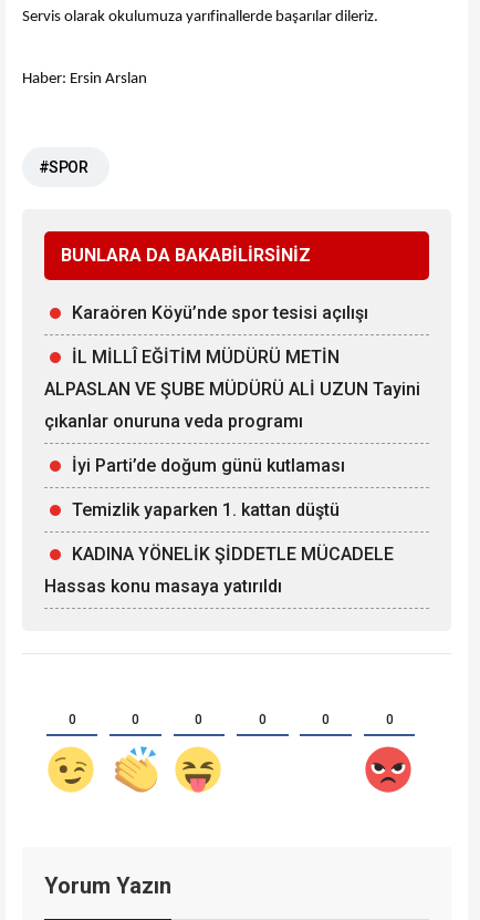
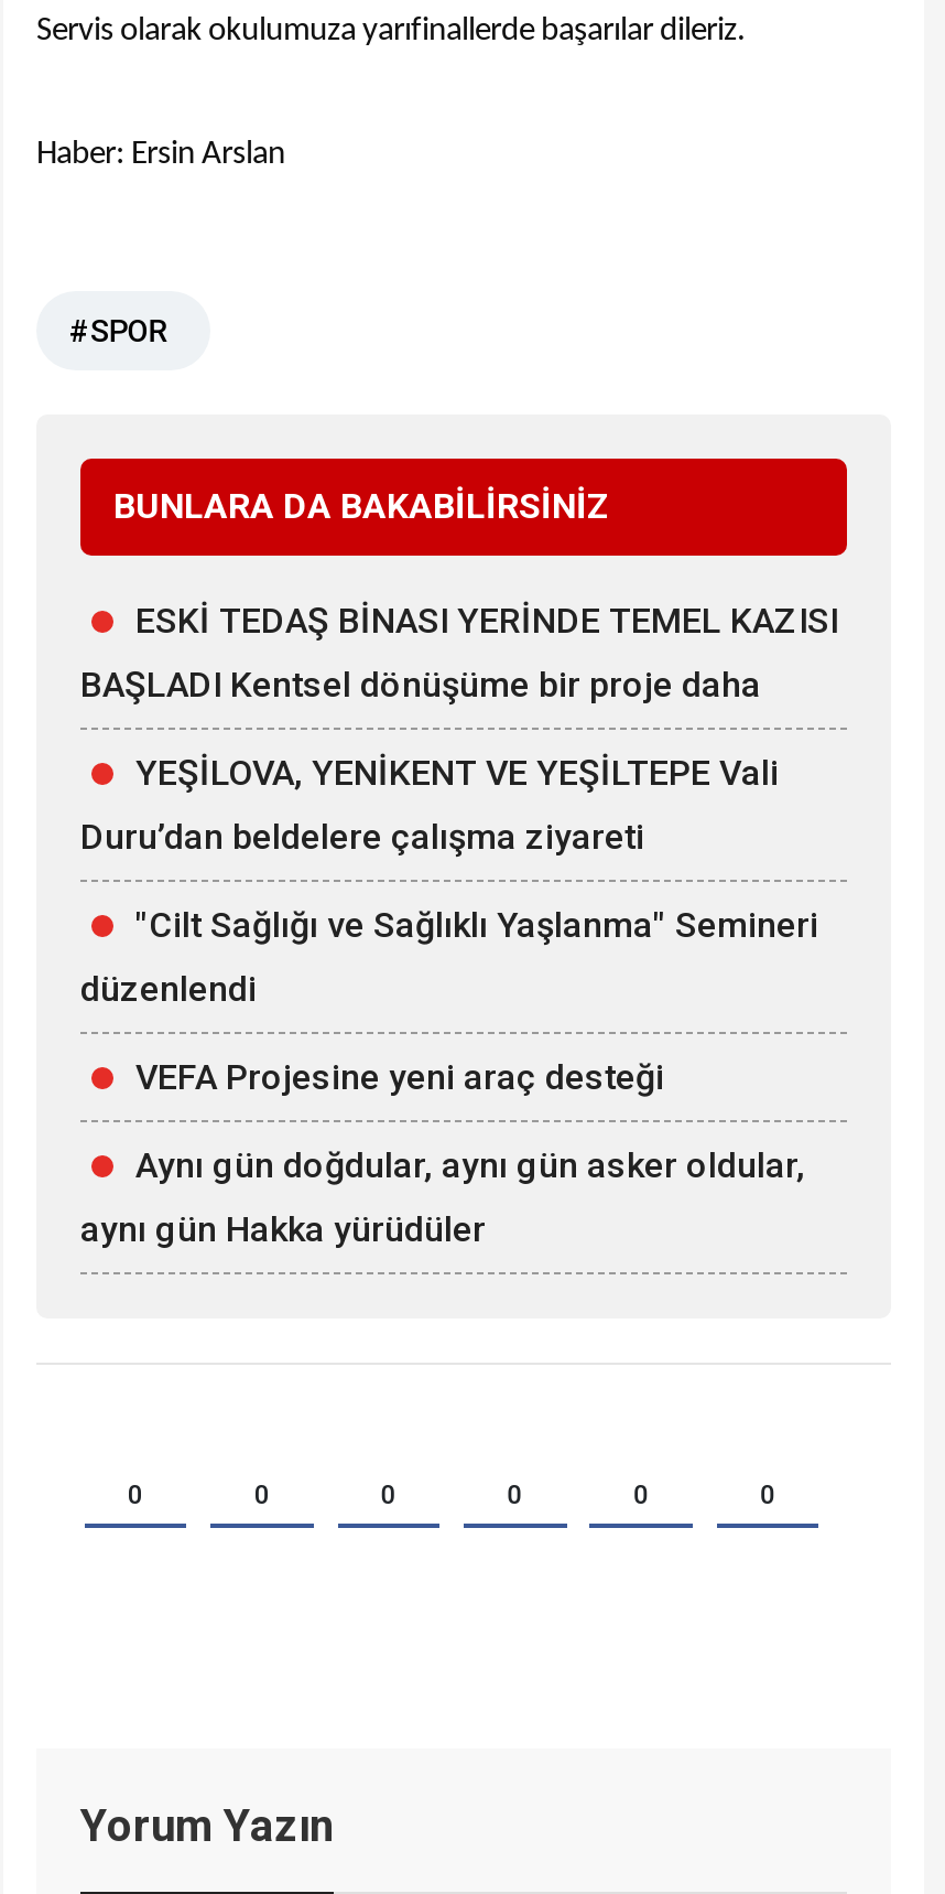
- Karaören Köyü’nde spor tesisi açılışı
- İL MİLLÎ EĞİTİM MÜDÜRÜ METİN
- ALPASLAN VE ŞUBE MÜDÜRÜ ALİ UZUN Tayini
- çıkanlar onuruna veda programı
- İyi Parti’de doğum günü kutlaması
- Temizlik yaparken 1. kattan düştü
- KADINA YÖNELİK ŞİDDETLE MÜCADELE
- Hassas konu masaya yatırıldı
+ ESKİ TEDAŞ BİNASI YERİNDE TEMEL KAZISI
+ BAŞLADI Kentsel dönüşüme bir proje daha
+ YEŞİLOVA, YENİKENT VE YEŞİLTEPE Vali
+ Duru’dan beldelere çalışma ziyareti
+ "Cilt Sağlığı ve Sağlıklı Yaşlanma" Semineri
+ düzenlendi
+ VEFA Projesine yeni araç desteği
+ Aynı gün doğdular, aynı gün asker oldular,
+ aynı gün Hakka yürüdüler

- [image]

- [image]

- [image]

- [image]
